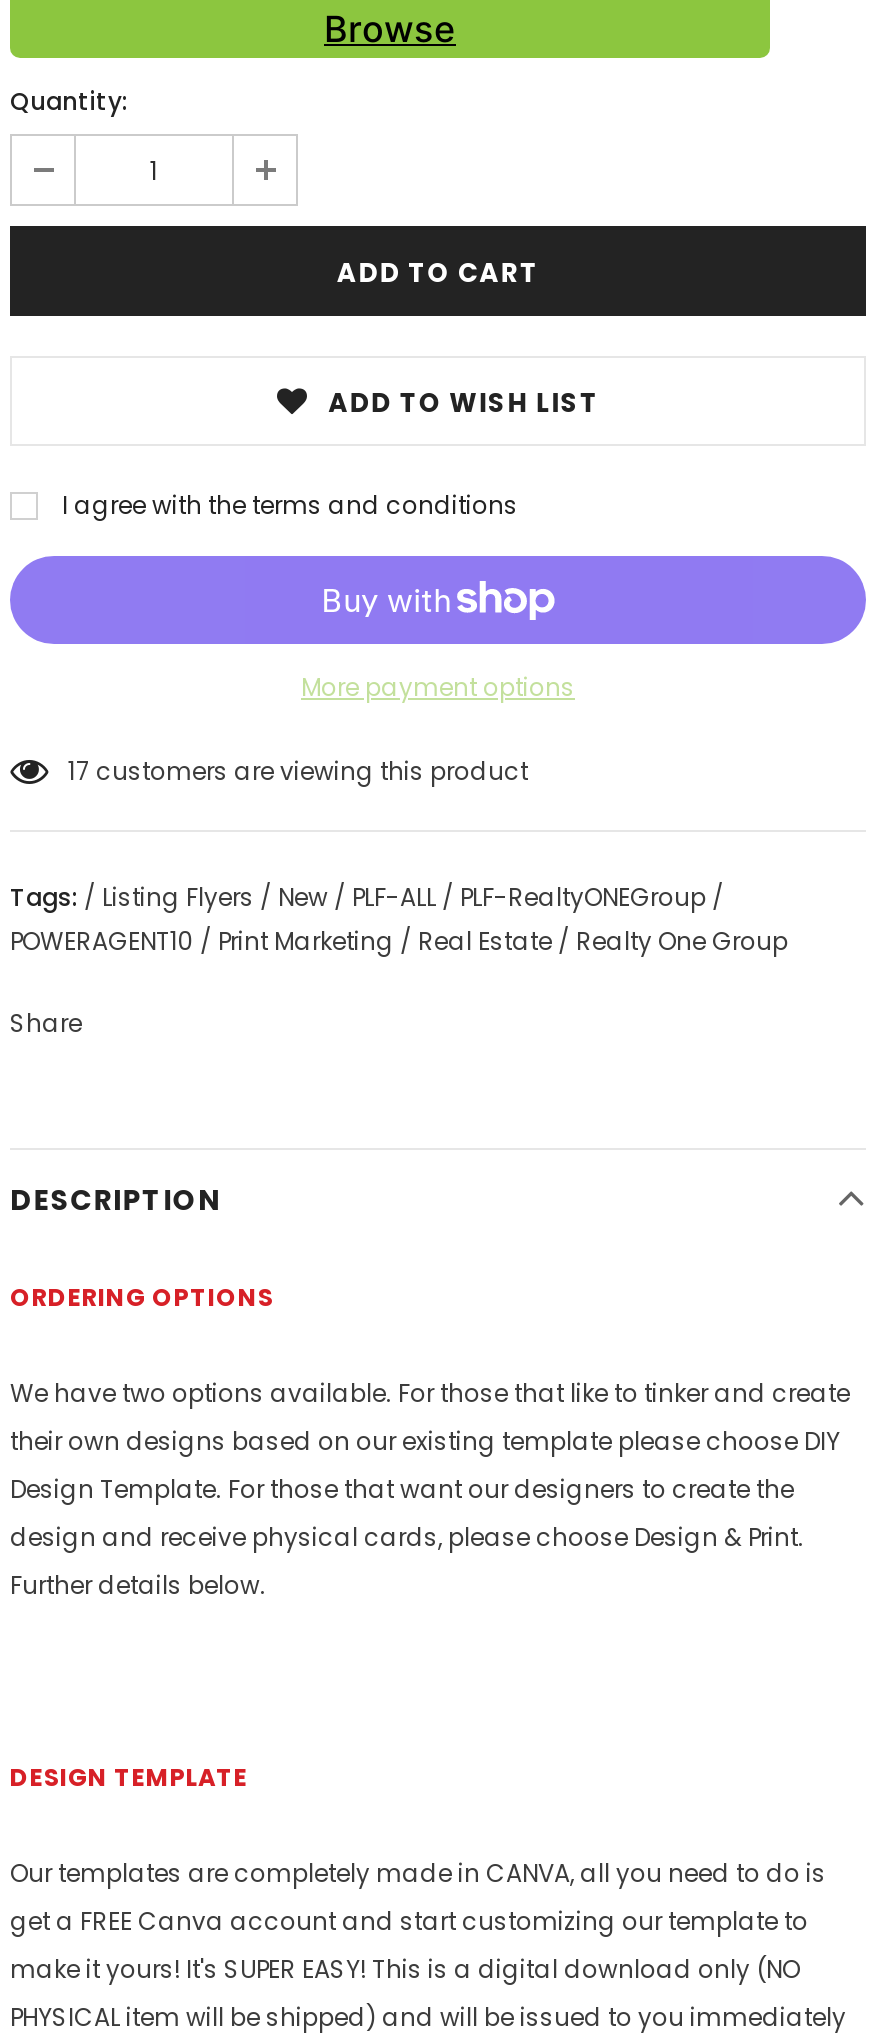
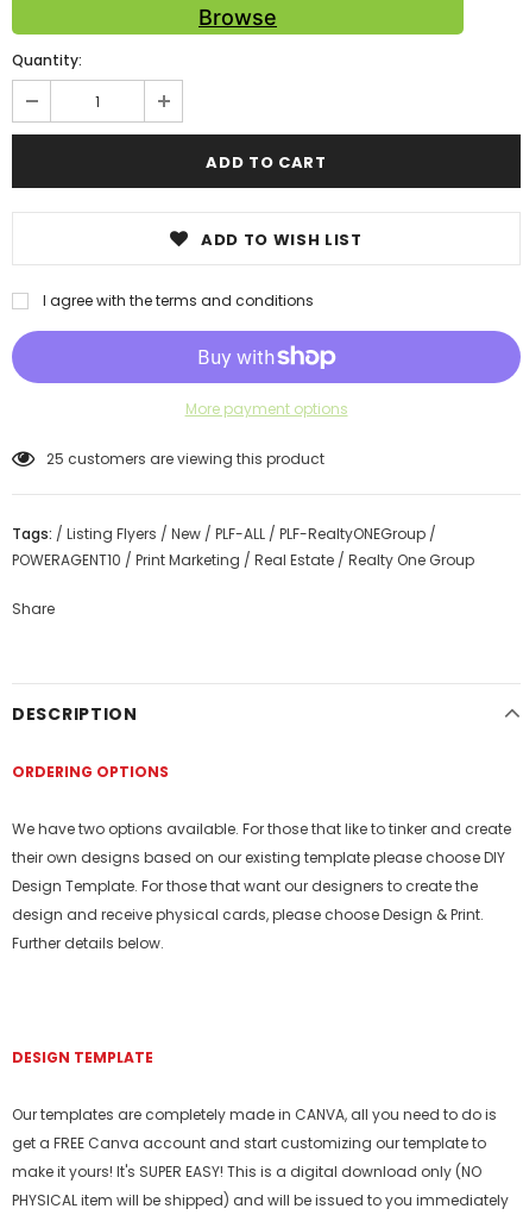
- 17 customers are viewing this product
+ 25 customers are viewing this product
